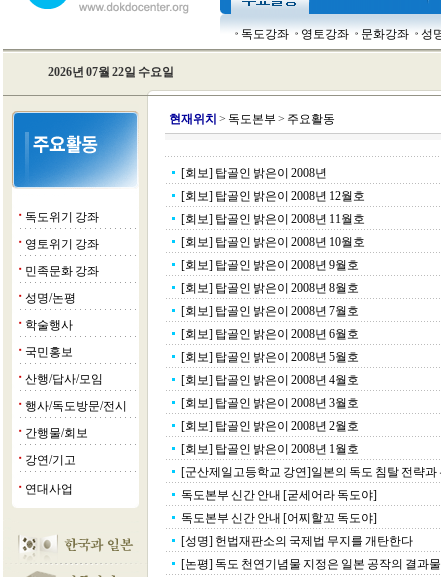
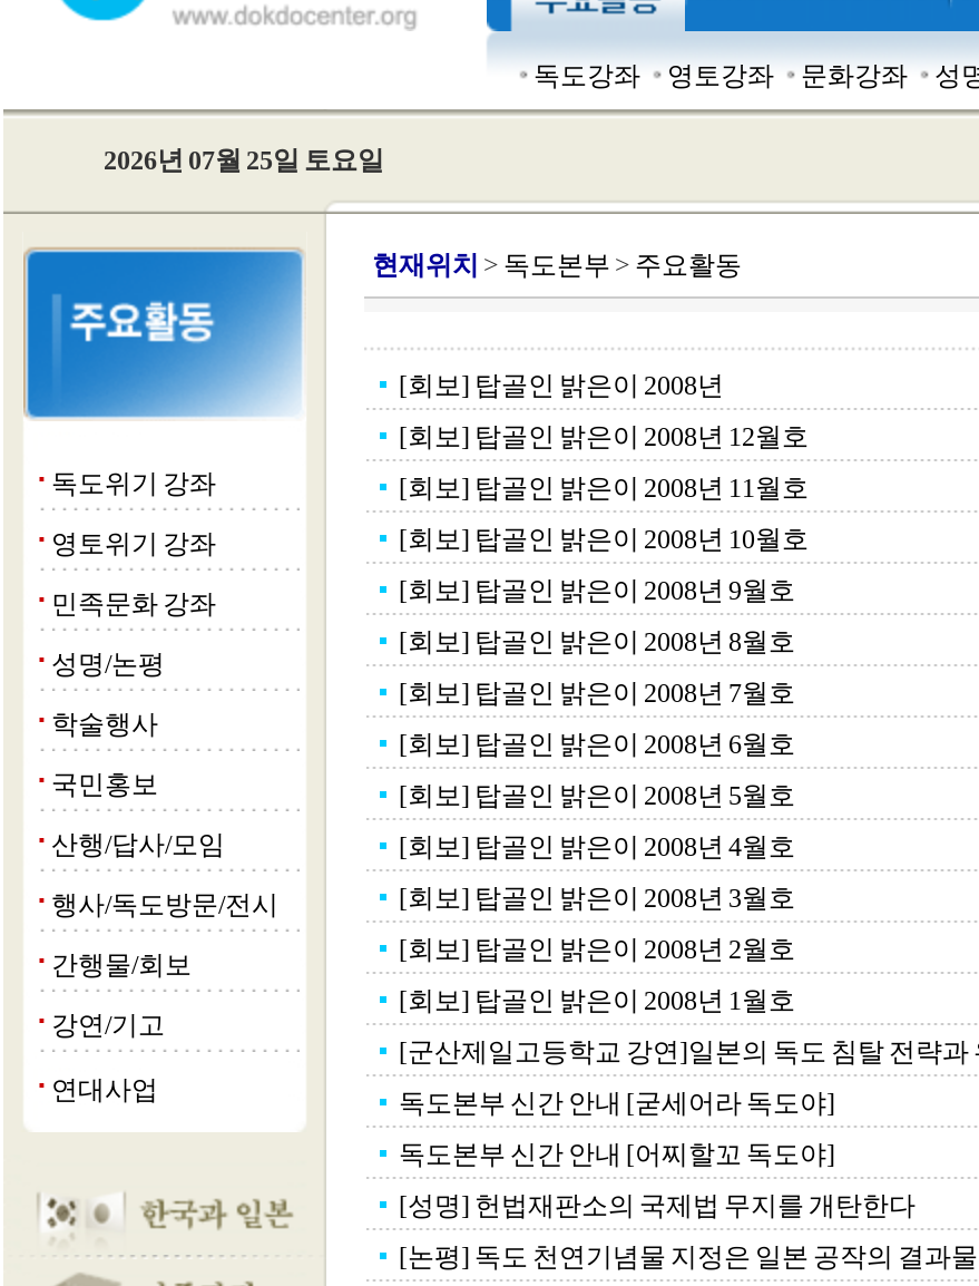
- 2026년 07월 22일 수요일
+ 2026년 07월 25일 토요일
